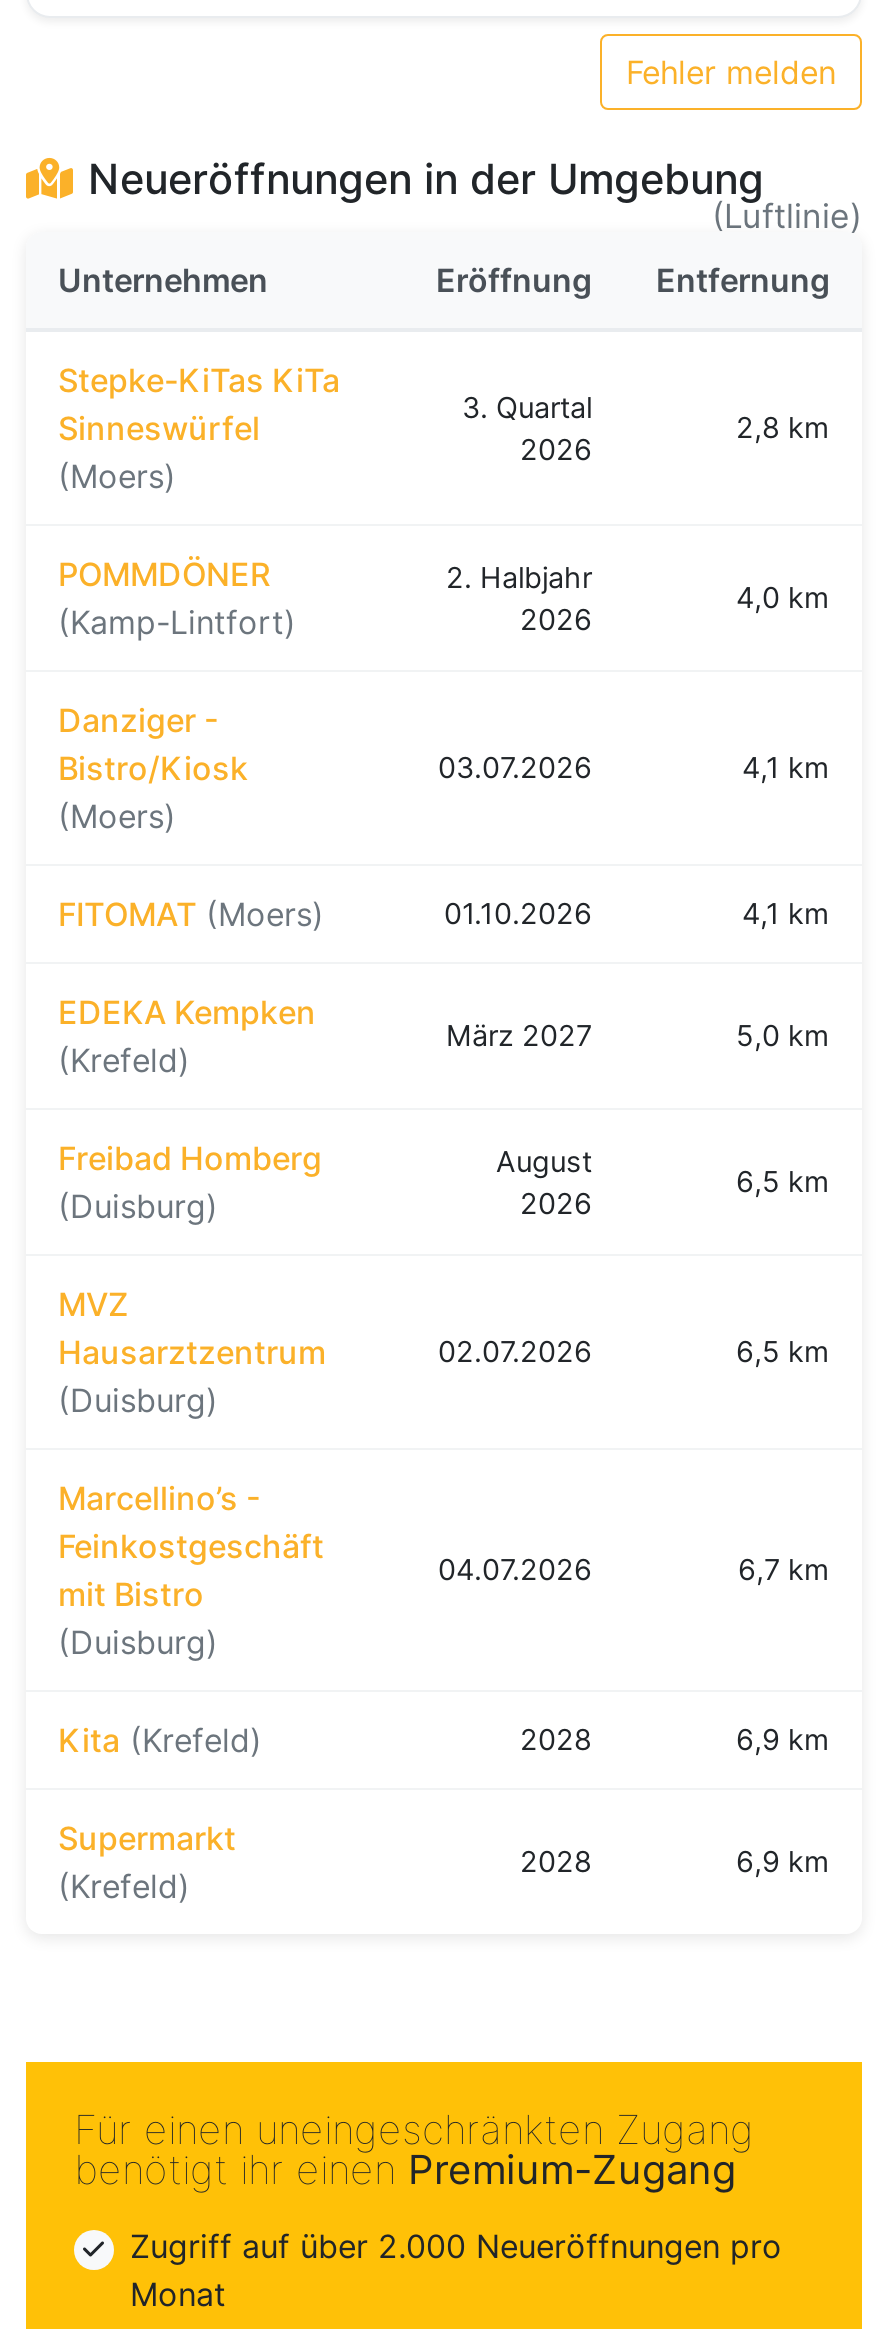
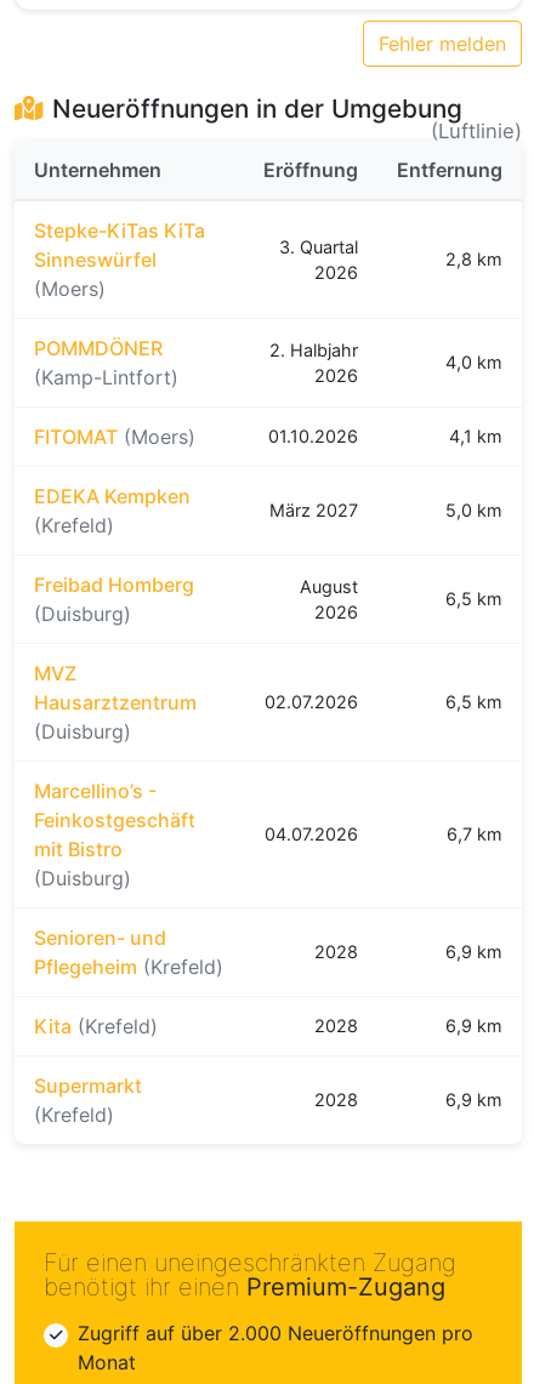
- Danziger -
- Bistro/Kiosk
- (Moers)

- 03.07.2026
- 4,1 km

moved up: FITOMAT (Moers) | 01.10.2026 | 4,1 km | ... | 04.07.2026 | 6,7 km

+ Senioren- und
+ Pflegeheim (Krefeld)

+ 2028
+ 6,9 km
